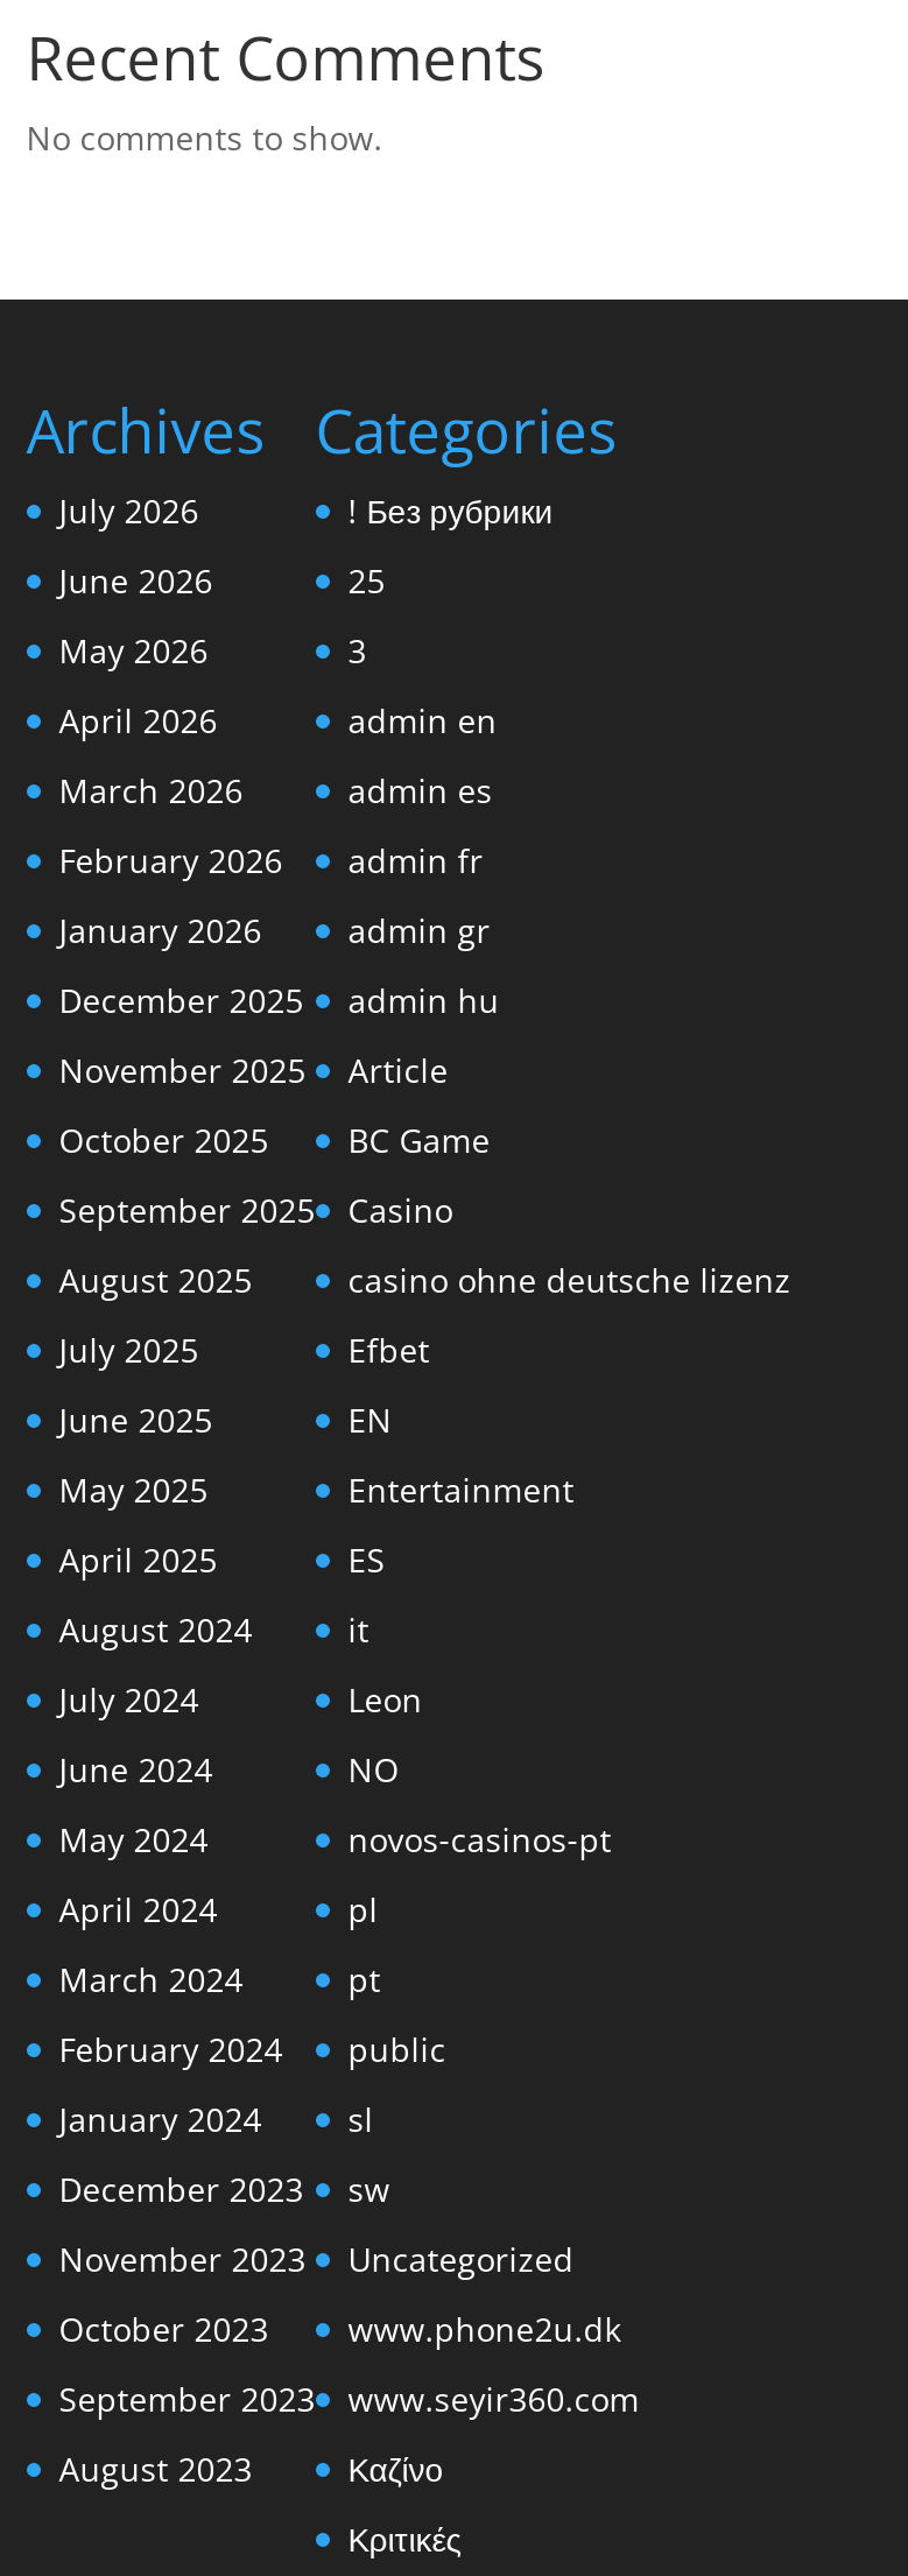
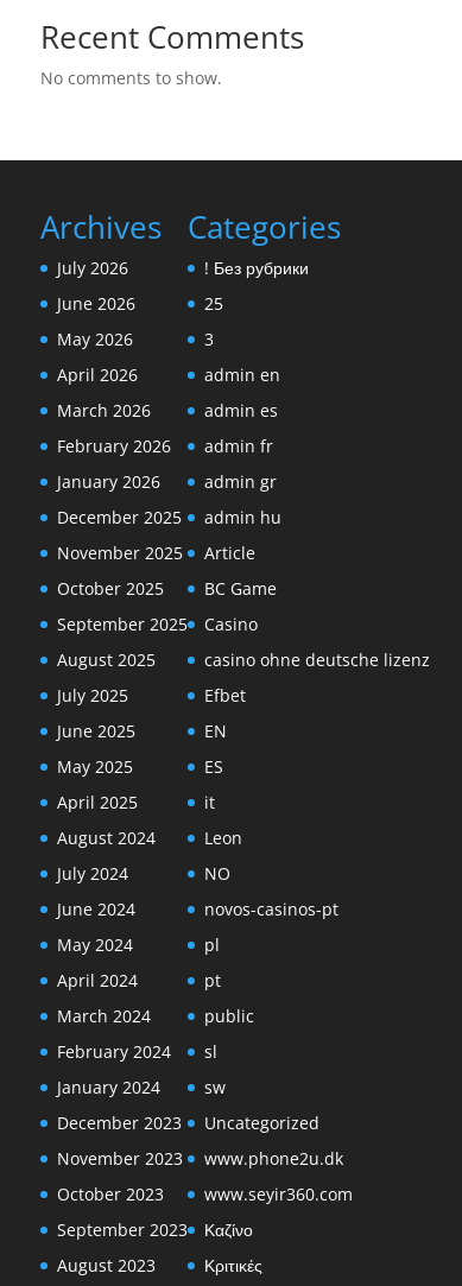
- Entertainment
